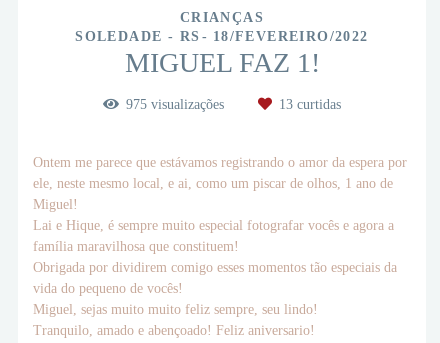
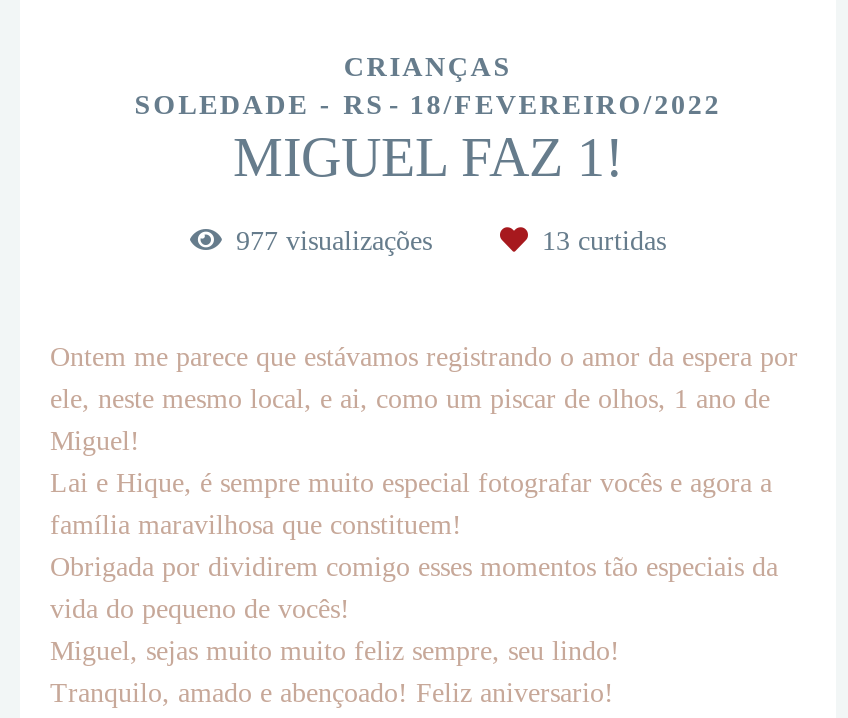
- 975 visualizações
+ 977 visualizações
